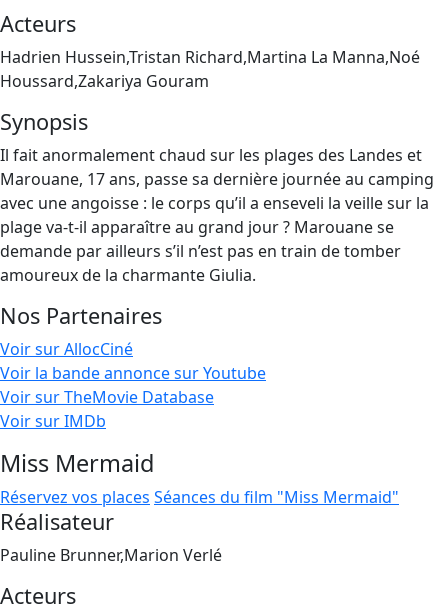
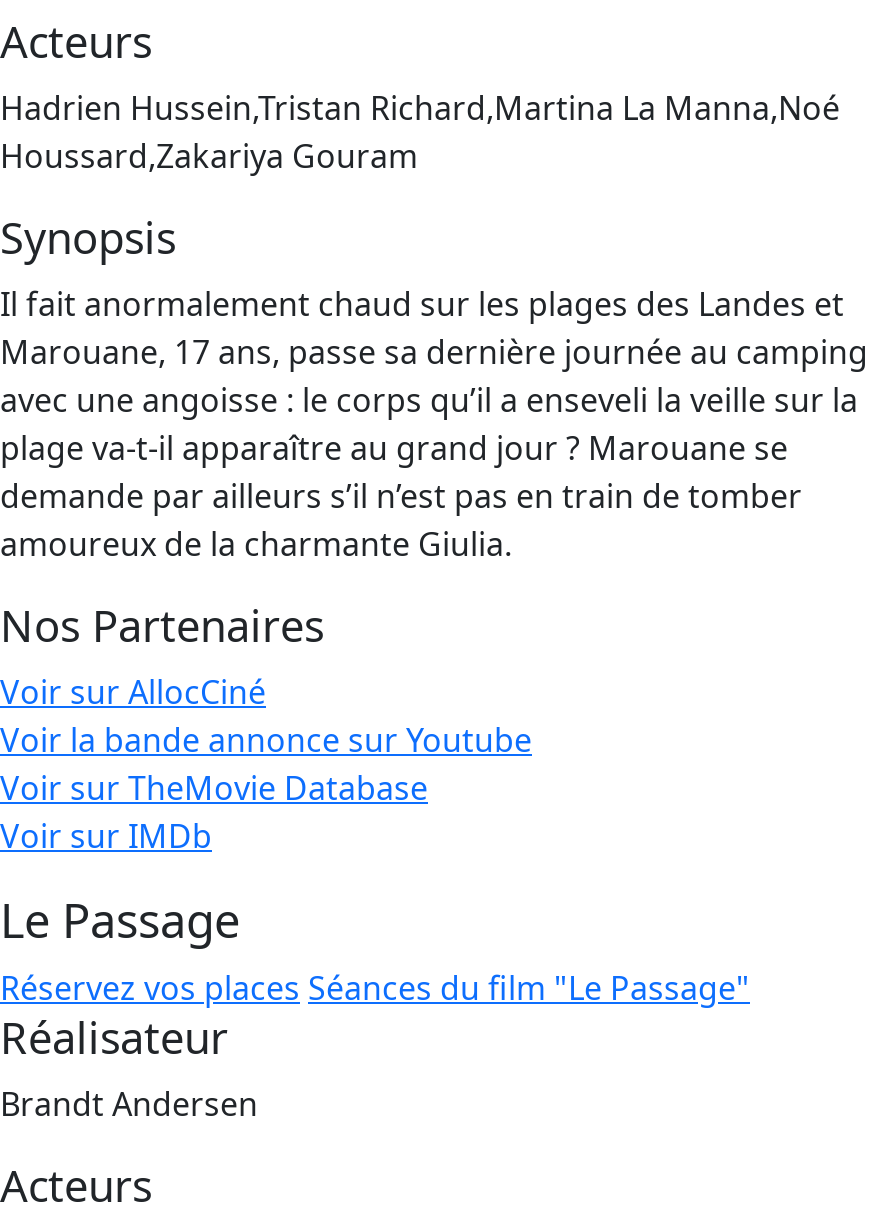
- Miss Mermaid
- Réservez vos places Séances du film "Miss Mermaid"
+ Le Passage
+ Réservez vos places Séances du film "Le Passage"

- Pauline Brunner,Marion Verlé
+ Brandt Andersen
